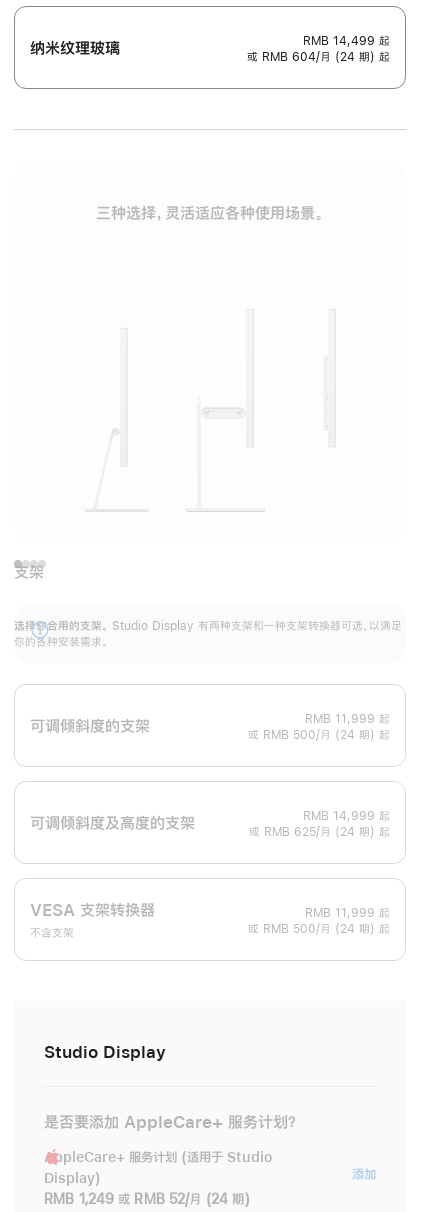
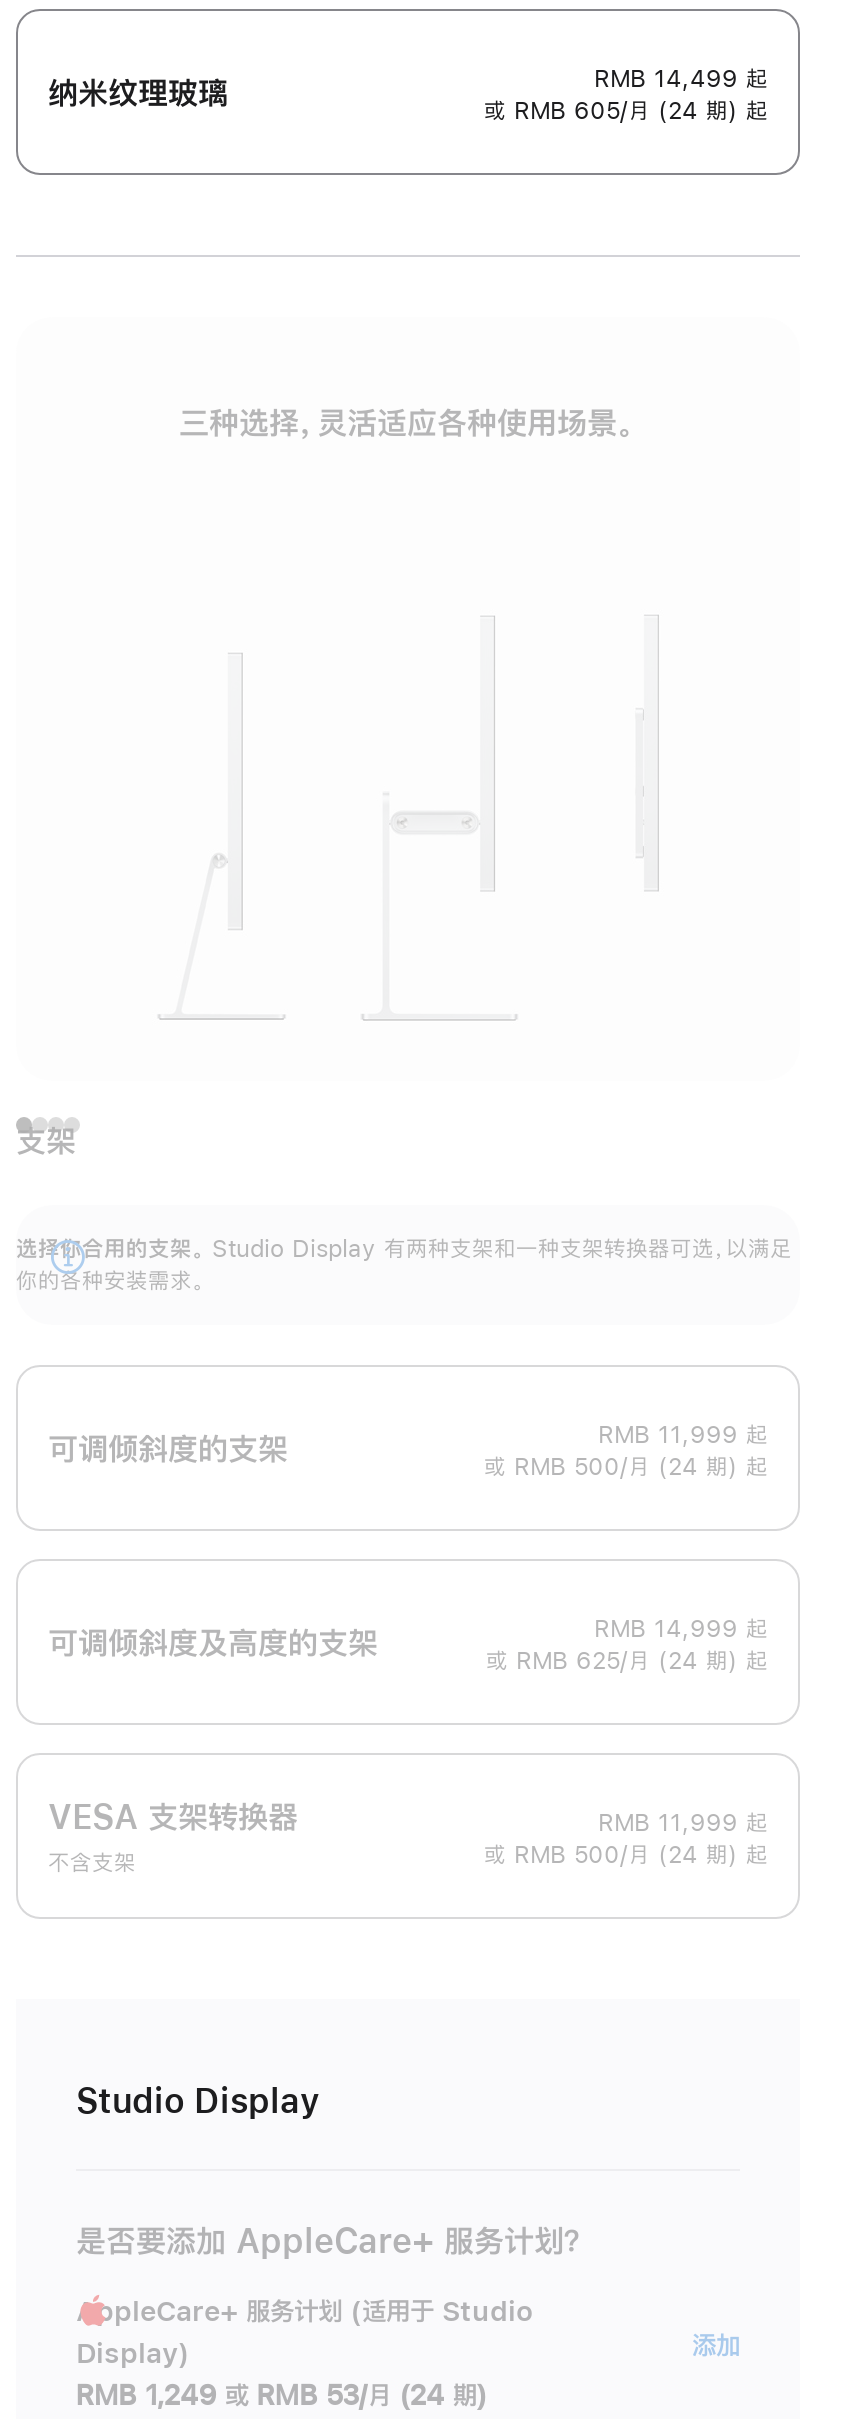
- 或 RMB 604/月 (24 期) 起
+ 或 RMB 605/月 (24 期) 起

- RMB 1,249 或 RMB 52/月 (24 期)
+ RMB 1,249 或 RMB 53/月 (24 期)
